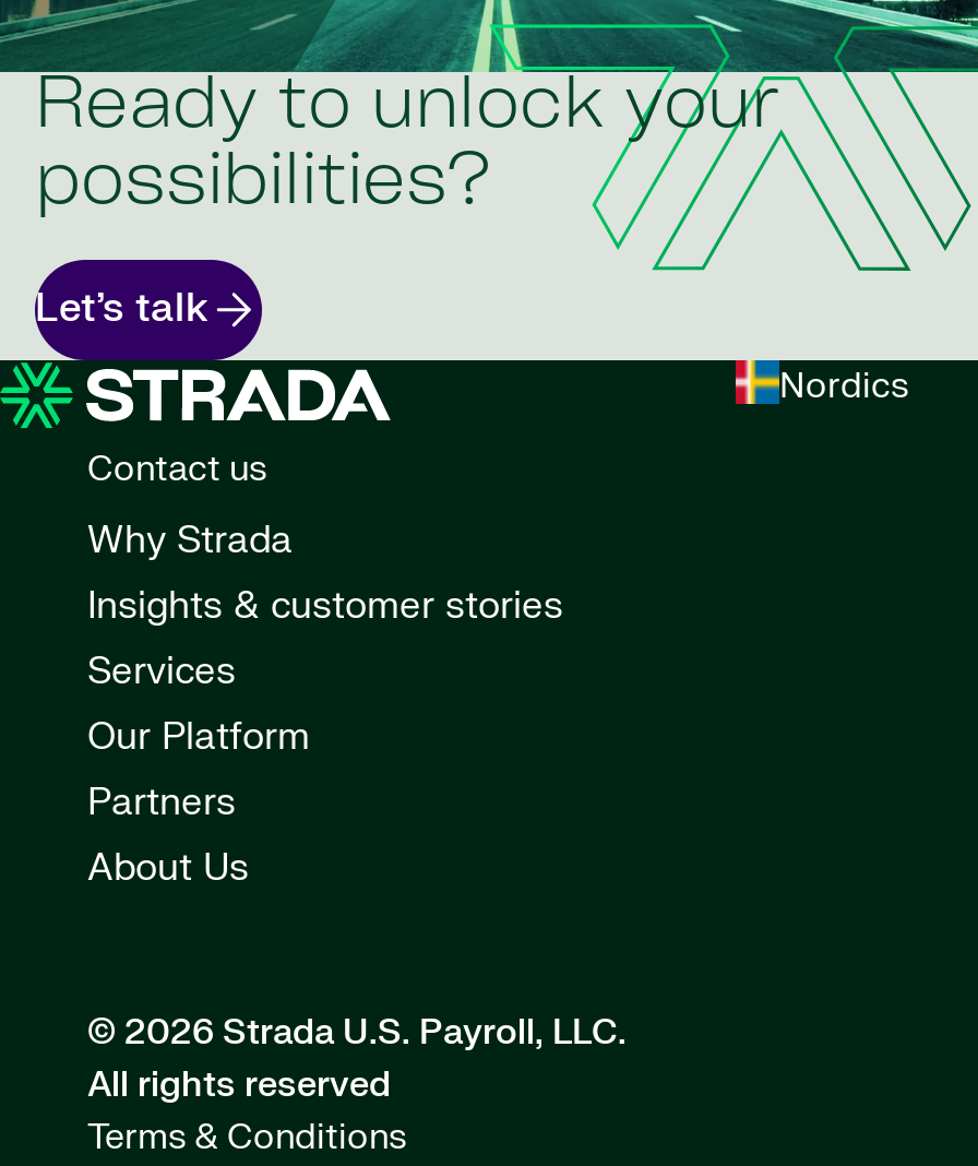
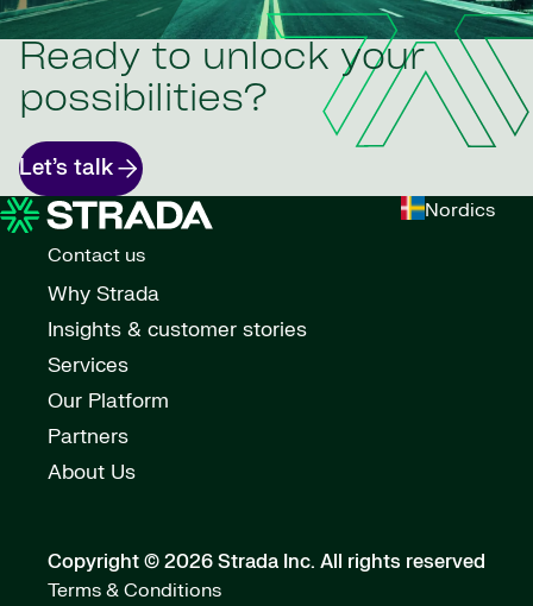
- © 2026 Strada U.S. Payroll, LLC.
- All rights reserved
+ Copyright © 2026 Strada Inc. All rights reserved
